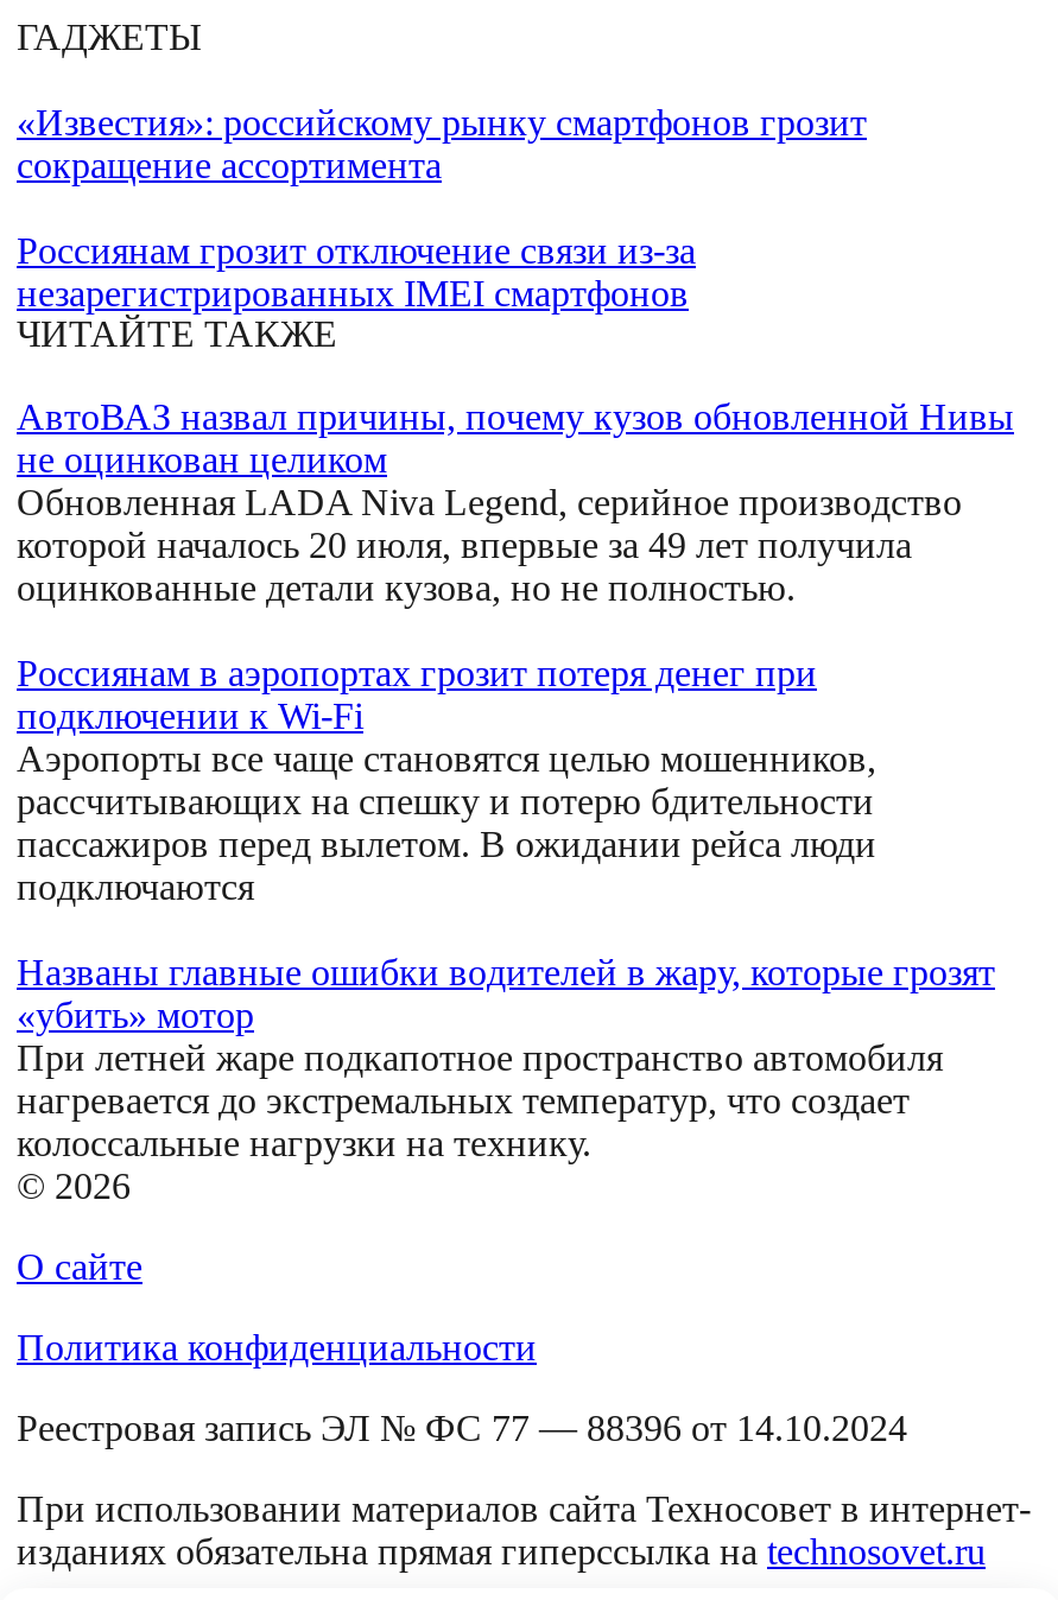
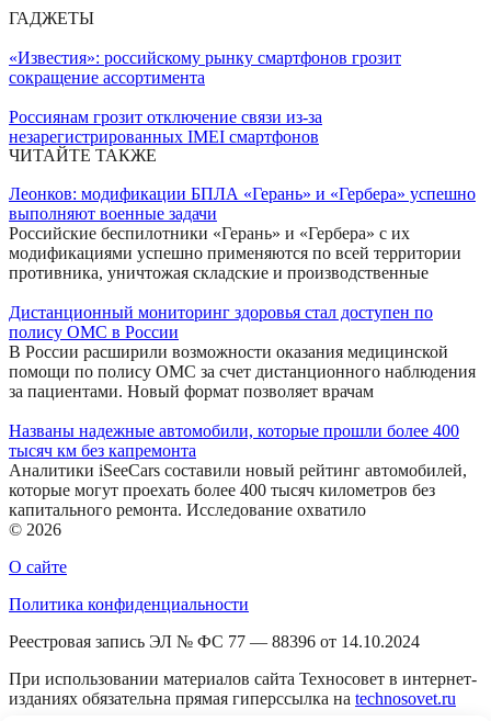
- АвтоВАЗ назвал причины, почему кузов обновленной Нивы
- не оцинкован целиком
- Обновленная LADA Niva Legend, серийное производство
- которой началось 20 июля, впервые за 49 лет получила
- оцинкованные детали кузова, но не полностью.
+ Леонков: модификации БПЛА «Герань» и «Гербера» успешно
+ выполняют военные задачи
+ Российские беспилотники «Герань» и «Гербера» с их
+ модификациями успешно применяются по всей территории
+ противника, уничтожая складские и производственные

- Россиянам в аэропортах грозит потеря денег при
- подключении к Wi-Fi
- Аэропорты все чаще становятся целью мошенников,
- рассчитывающих на спешку и потерю бдительности
- пассажиров перед вылетом. В ожидании рейса люди
- подключаются
+ Дистанционный мониторинг здоровья стал доступен по
+ полису ОМС в России
+ В России расширили возможности оказания медицинской
+ помощи по полису ОМС за счет дистанционного наблюдения
+ за пациентами. Новый формат позволяет врачам

- Названы главные ошибки водителей в жару, которые грозят
- «убить» мотор
- При летней жаре подкапотное пространство автомобиля
- нагревается до экстремальных температур, что создает
- колоссальные нагрузки на технику.
+ Названы надежные автомобили, которые прошли более 400
+ тысяч км без капремонта
+ Аналитики iSeeCars составили новый рейтинг автомобилей,
+ которые могут проехать более 400 тысяч километров без
+ капитального ремонта. Исследование охватило
